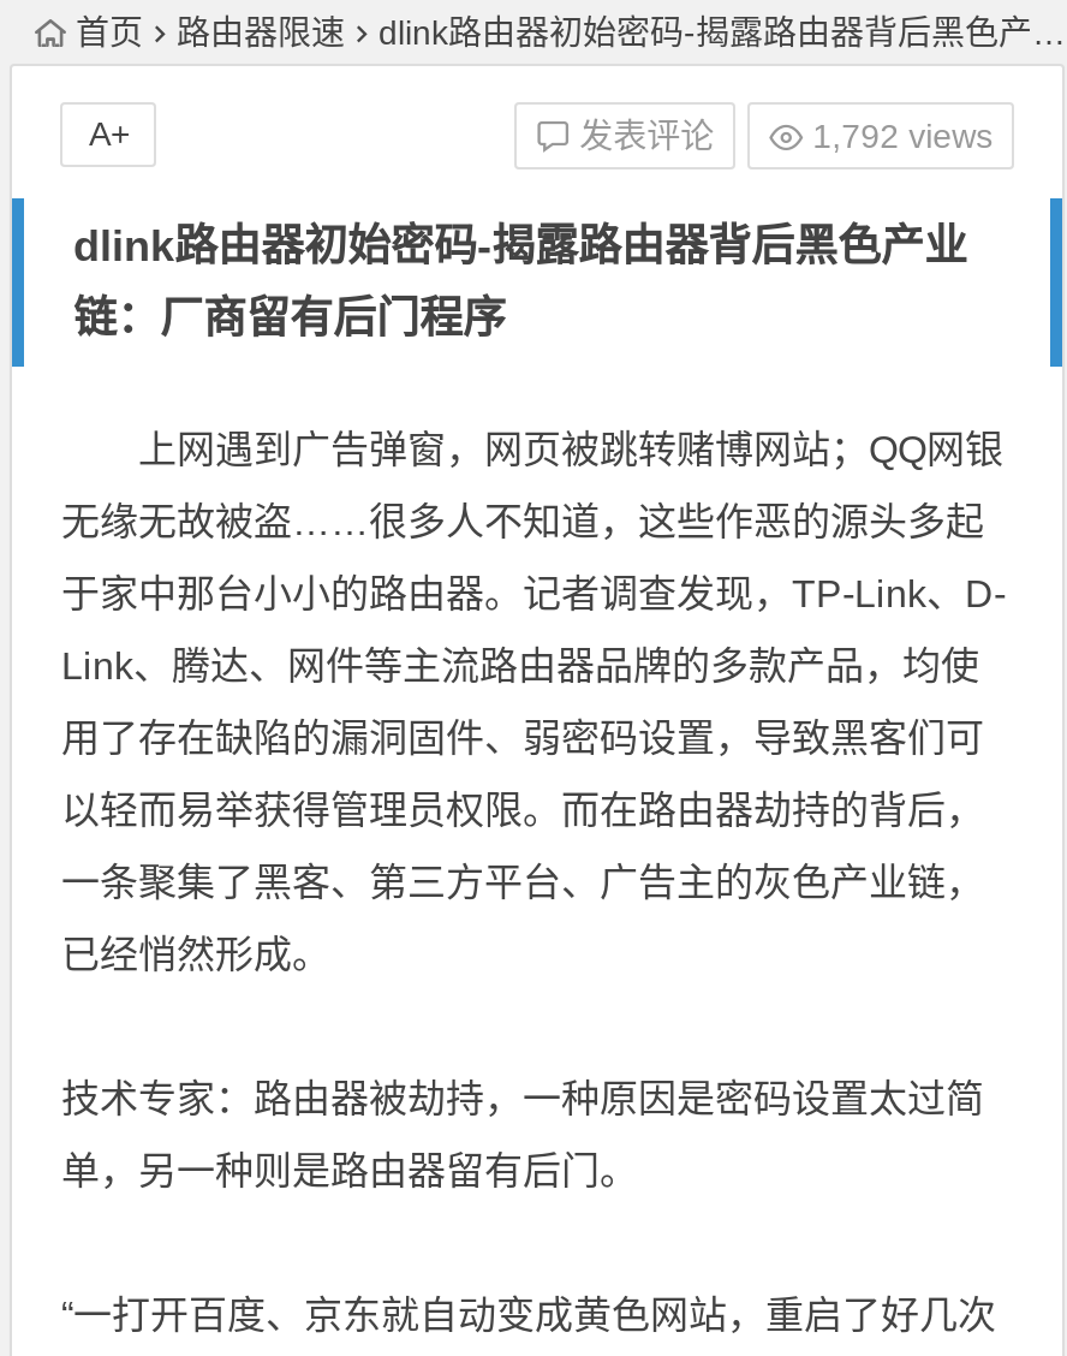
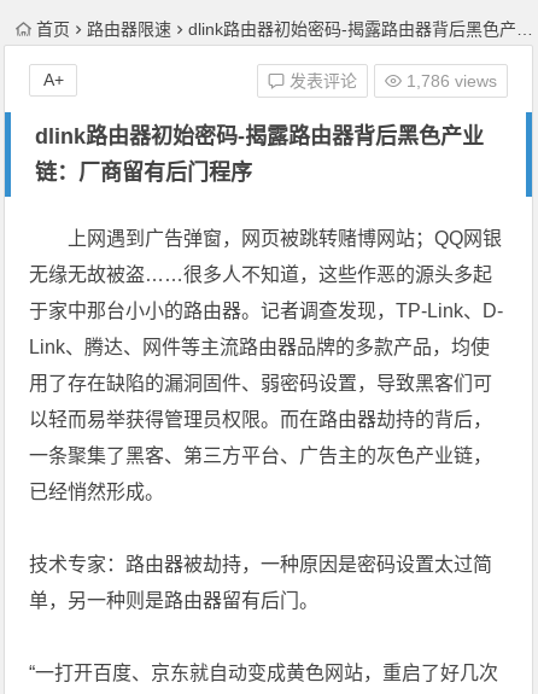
- 1,792 views
+ 1,786 views
